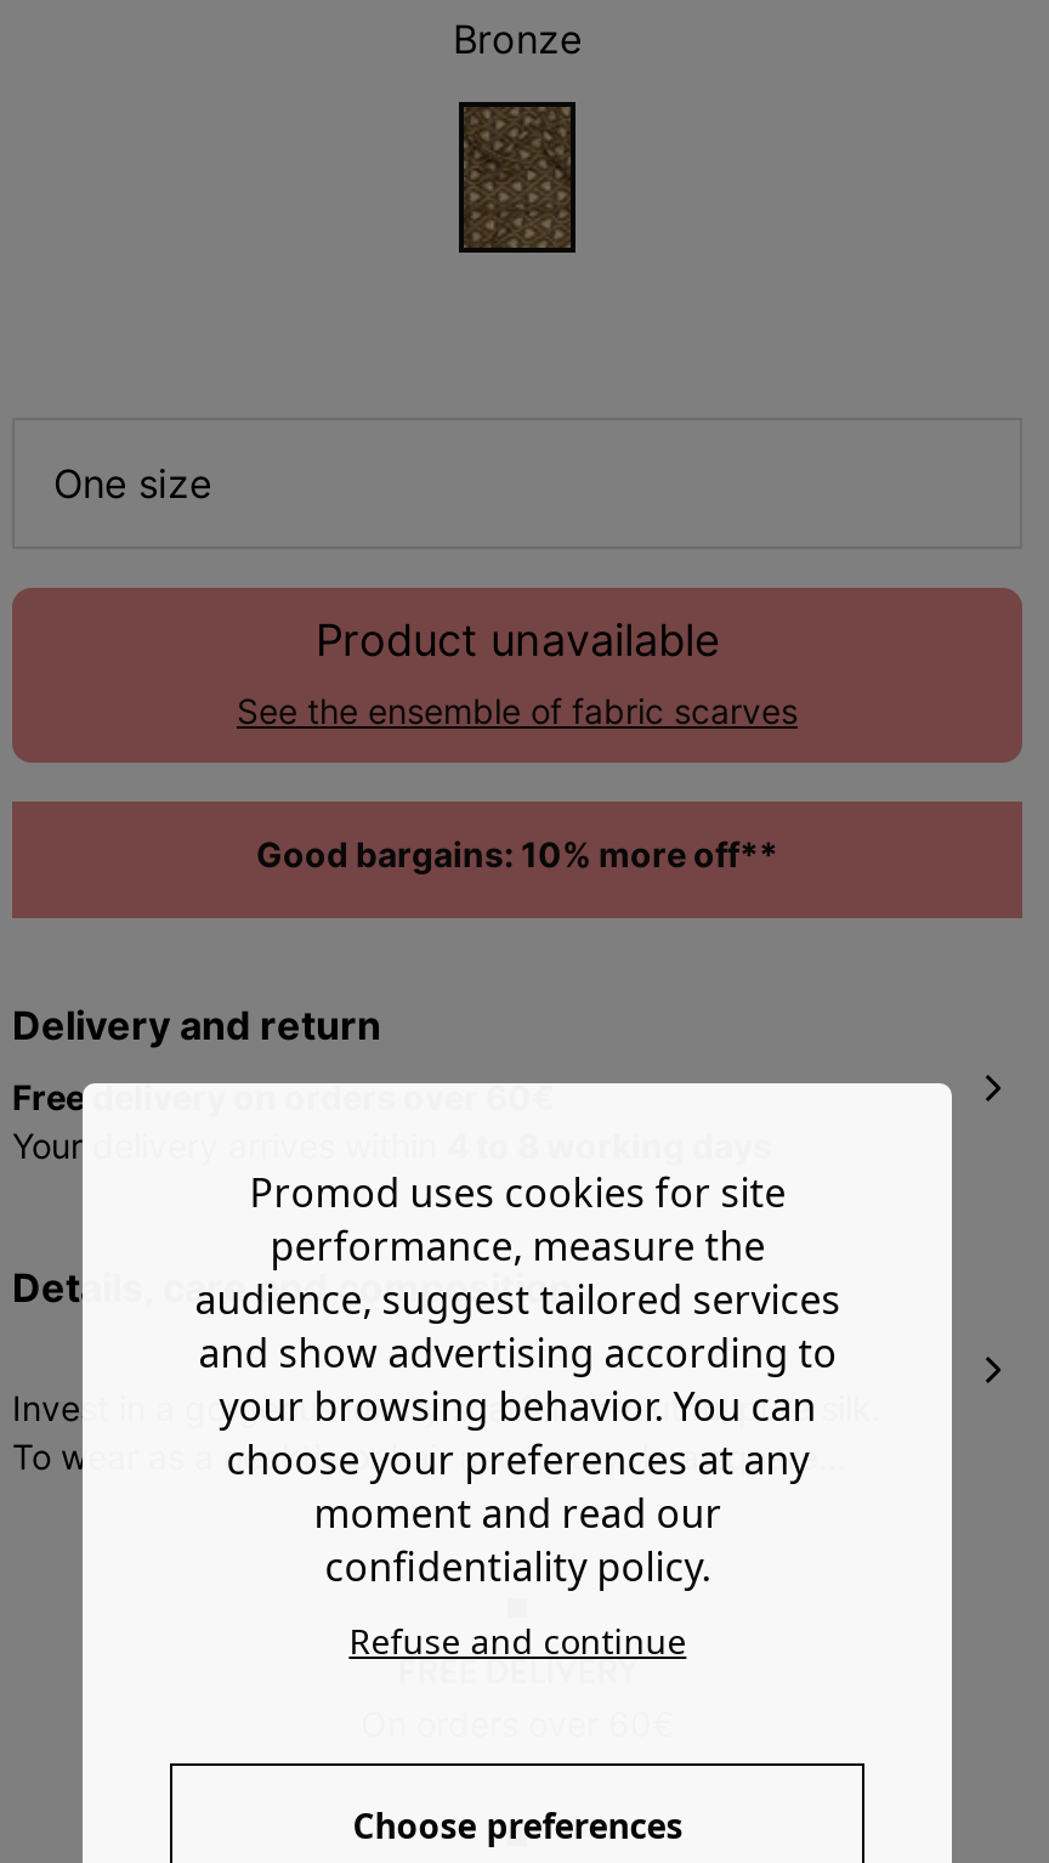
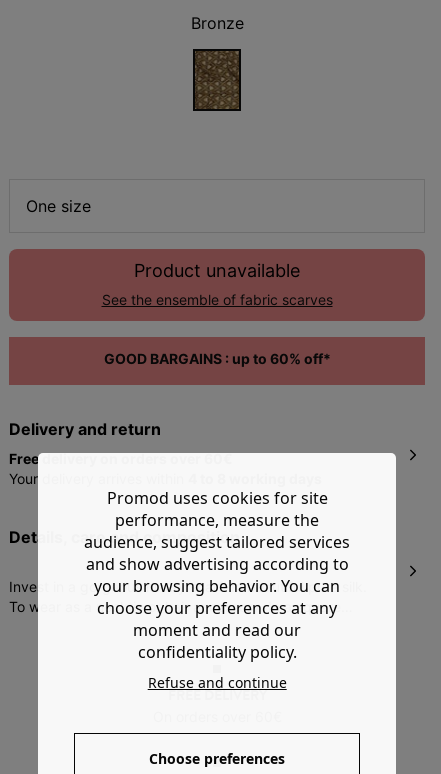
- Good bargains: 10% more off**
+ GOOD BARGAINS : up to 60% off*
